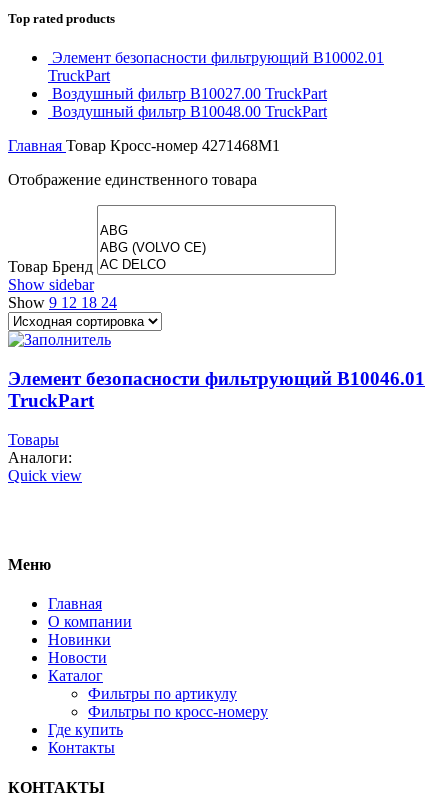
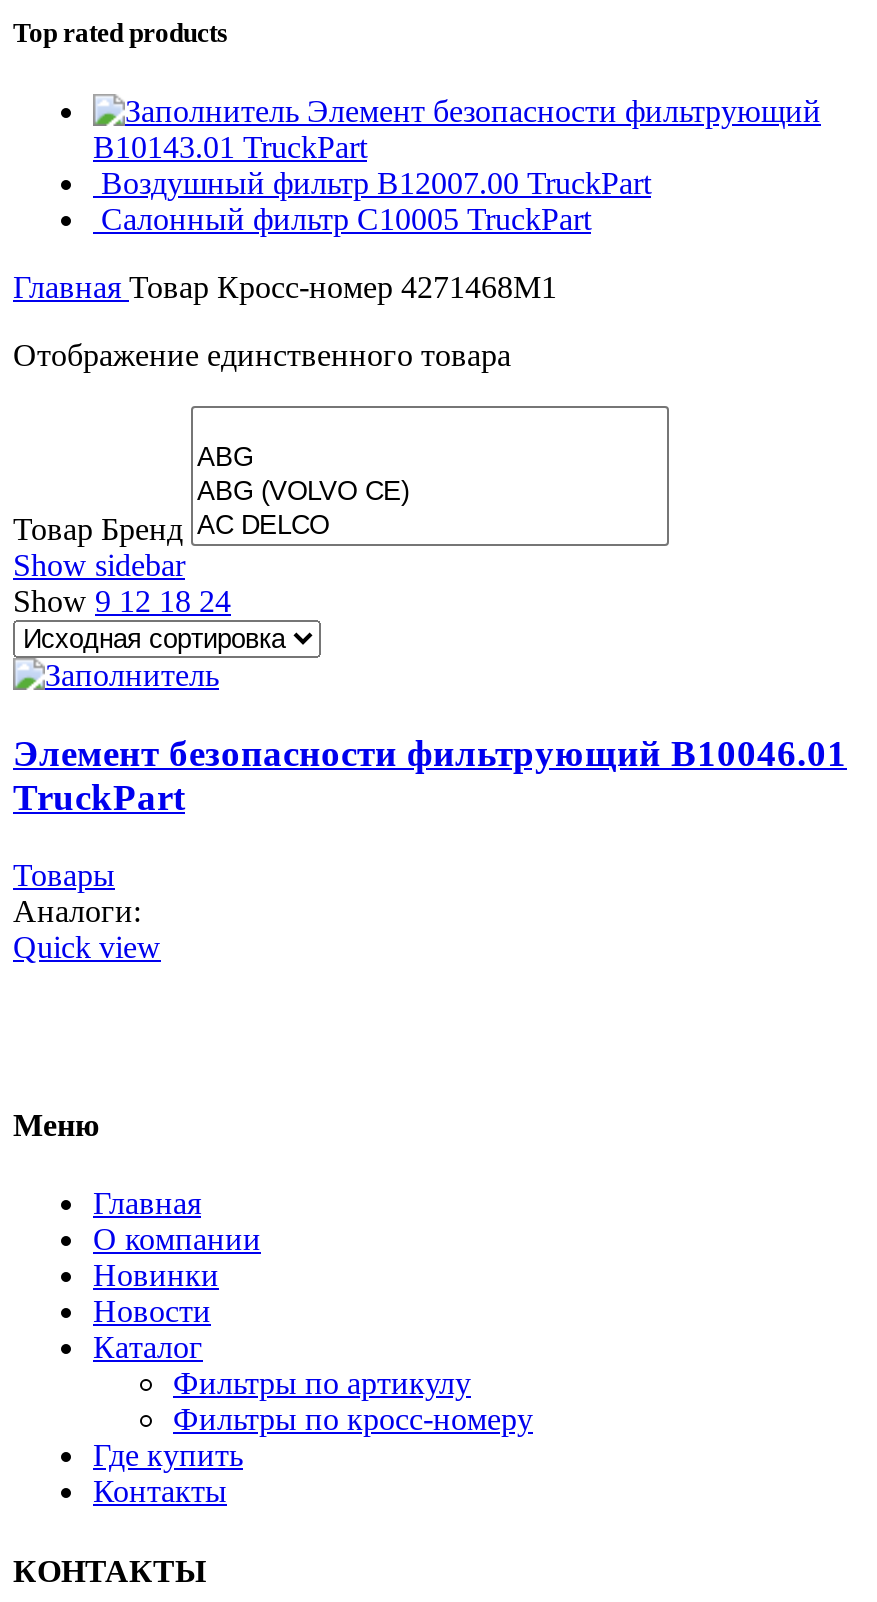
- Элемент безопасности фильтрующий B10002.01
- TruckPart
- Воздушный фильтр B10027.00 TruckPart
- Воздушный фильтр B10048.00 TruckPart
+ Элемент безопасности фильтрующий
+ B10143.01 TruckPart
+ Воздушный фильтр B12007.00 TruckPart
+ Салонный фильтр C10005 TruckPart
